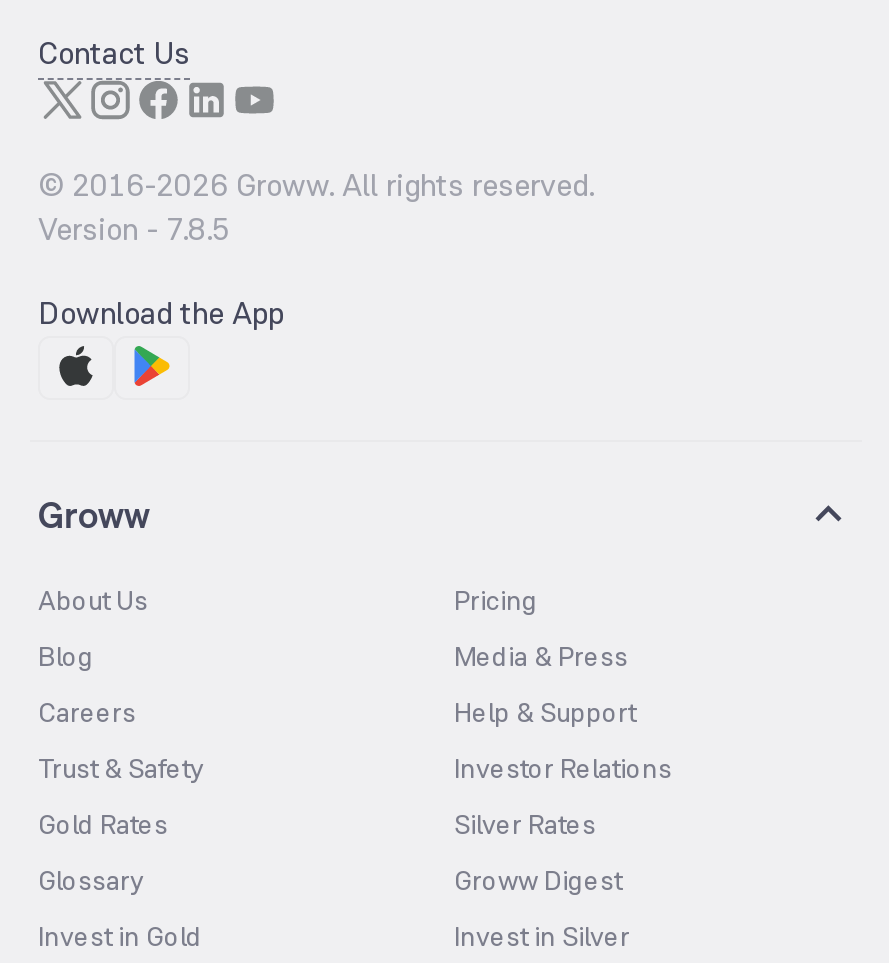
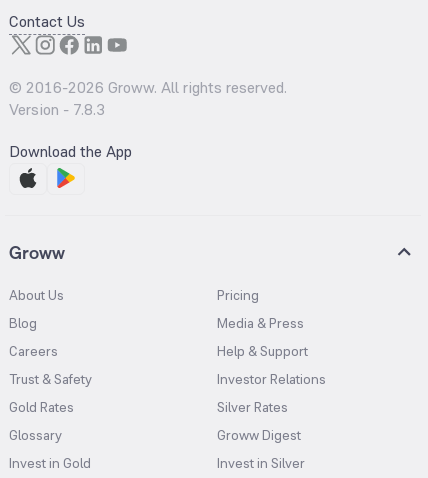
- Version - 7.8.5
+ Version - 7.8.3
